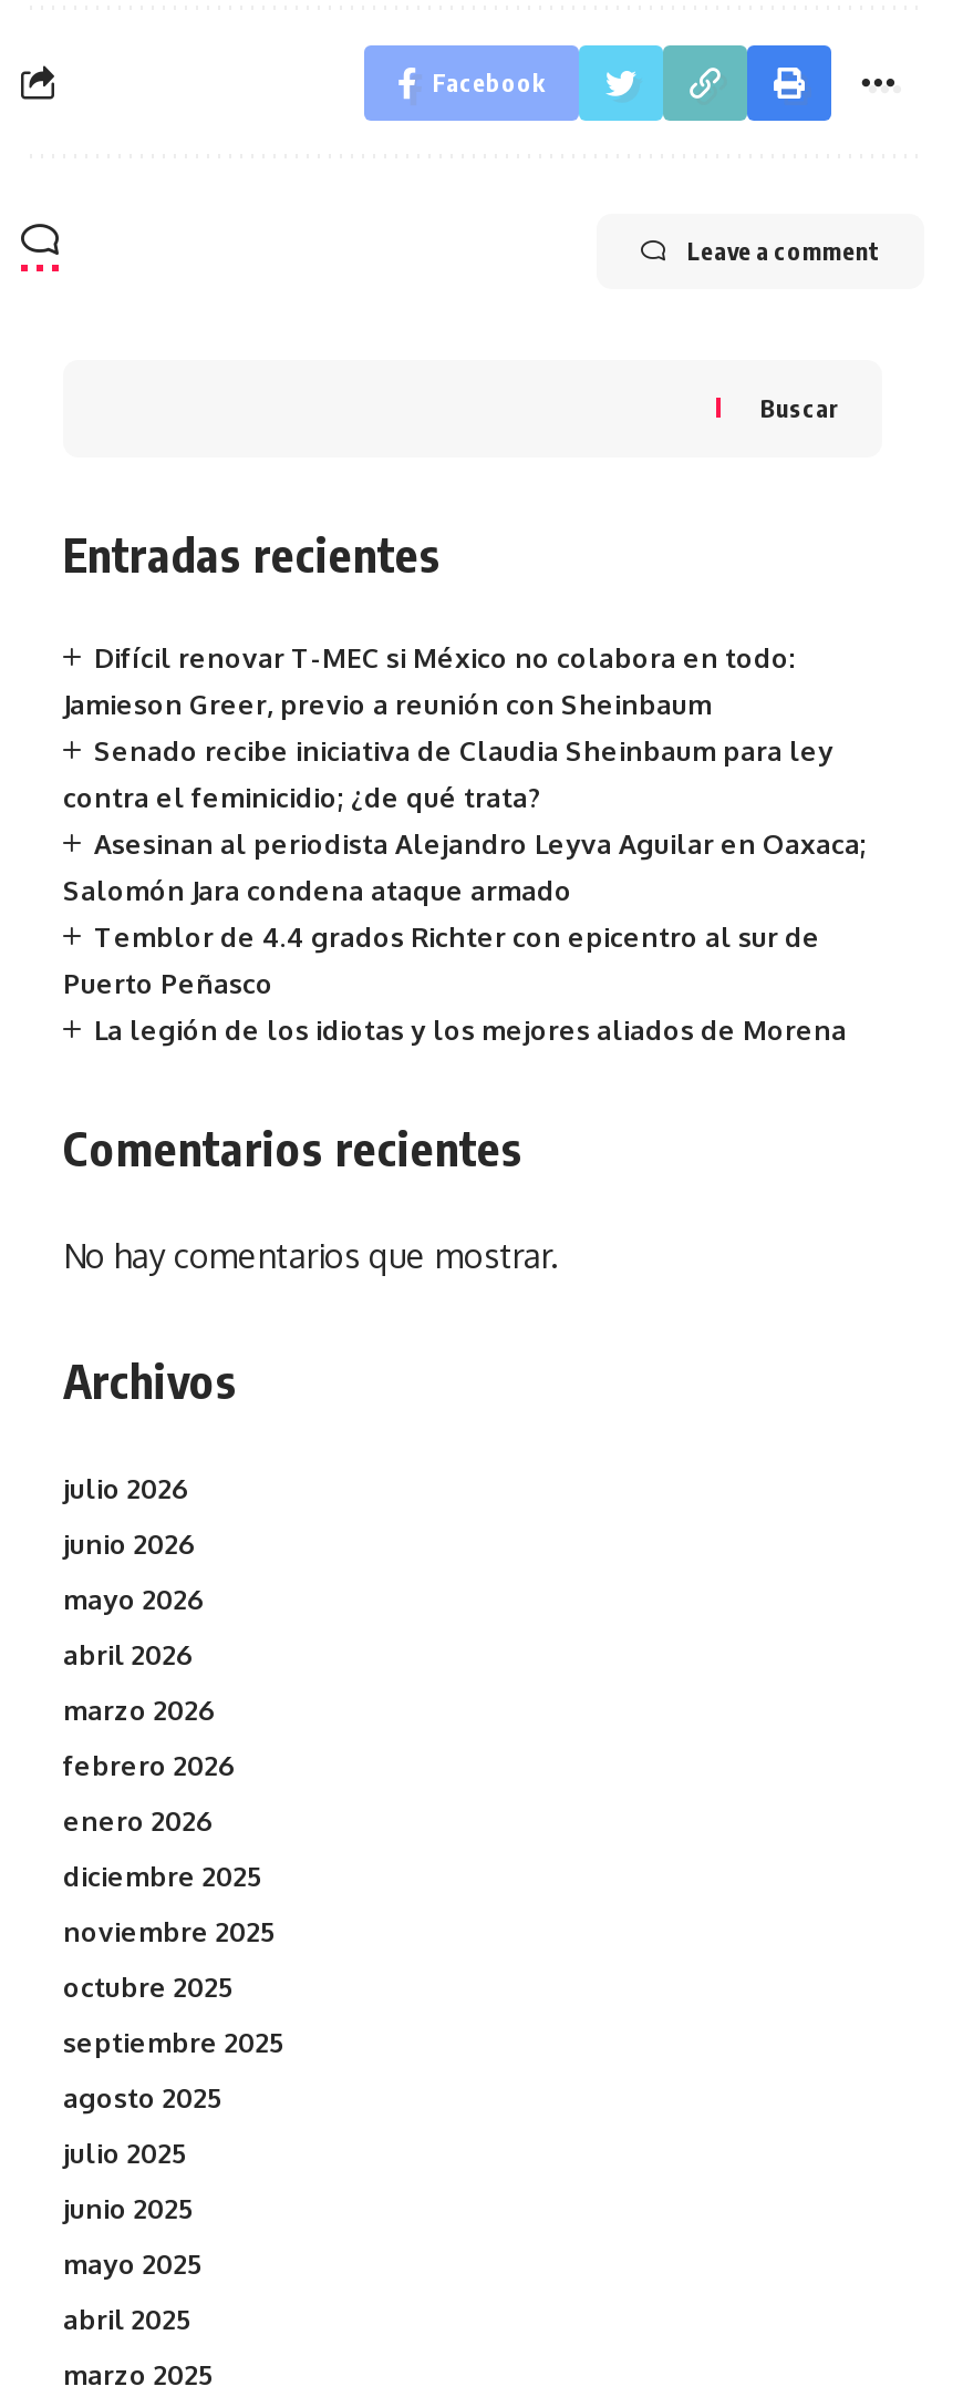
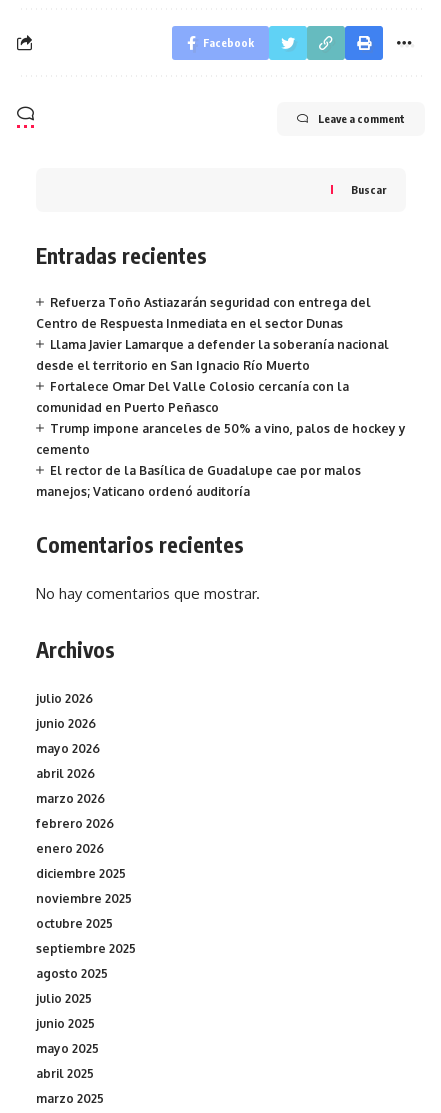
- Difícil renovar T-MEC si México no colabora en todo:
- Jamieson Greer, previo a reunión con Sheinbaum
- Senado recibe iniciativa de Claudia Sheinbaum para ley
- contra el feminicidio; ¿de qué trata?
- Asesinan al periodista Alejandro Leyva Aguilar en Oaxaca;
- Salomón Jara condena ataque armado
- Temblor de 4.4 grados Richter con epicentro al sur de
- Puerto Peñasco
- La legión de los idiotas y los mejores aliados de Morena
+ Refuerza Toño Astiazarán seguridad con entrega del
+ Centro de Respuesta Inmediata en el sector Dunas
+ Llama Javier Lamarque a defender la soberanía nacional
+ desde el territorio en San Ignacio Río Muerto
+ Fortalece Omar Del Valle Colosio cercanía con la
+ comunidad en Puerto Peñasco
+ Trump impone aranceles de 50% a vino, palos de hockey y
+ cemento
+ El rector de la Basílica de Guadalupe cae por malos
+ manejos; Vaticano ordenó auditoría
